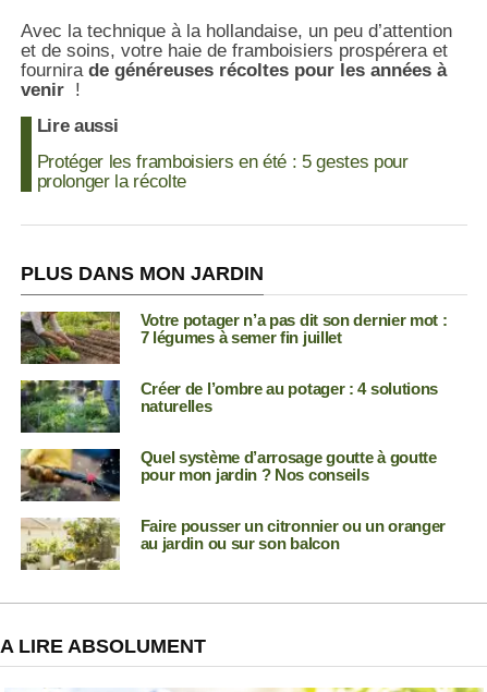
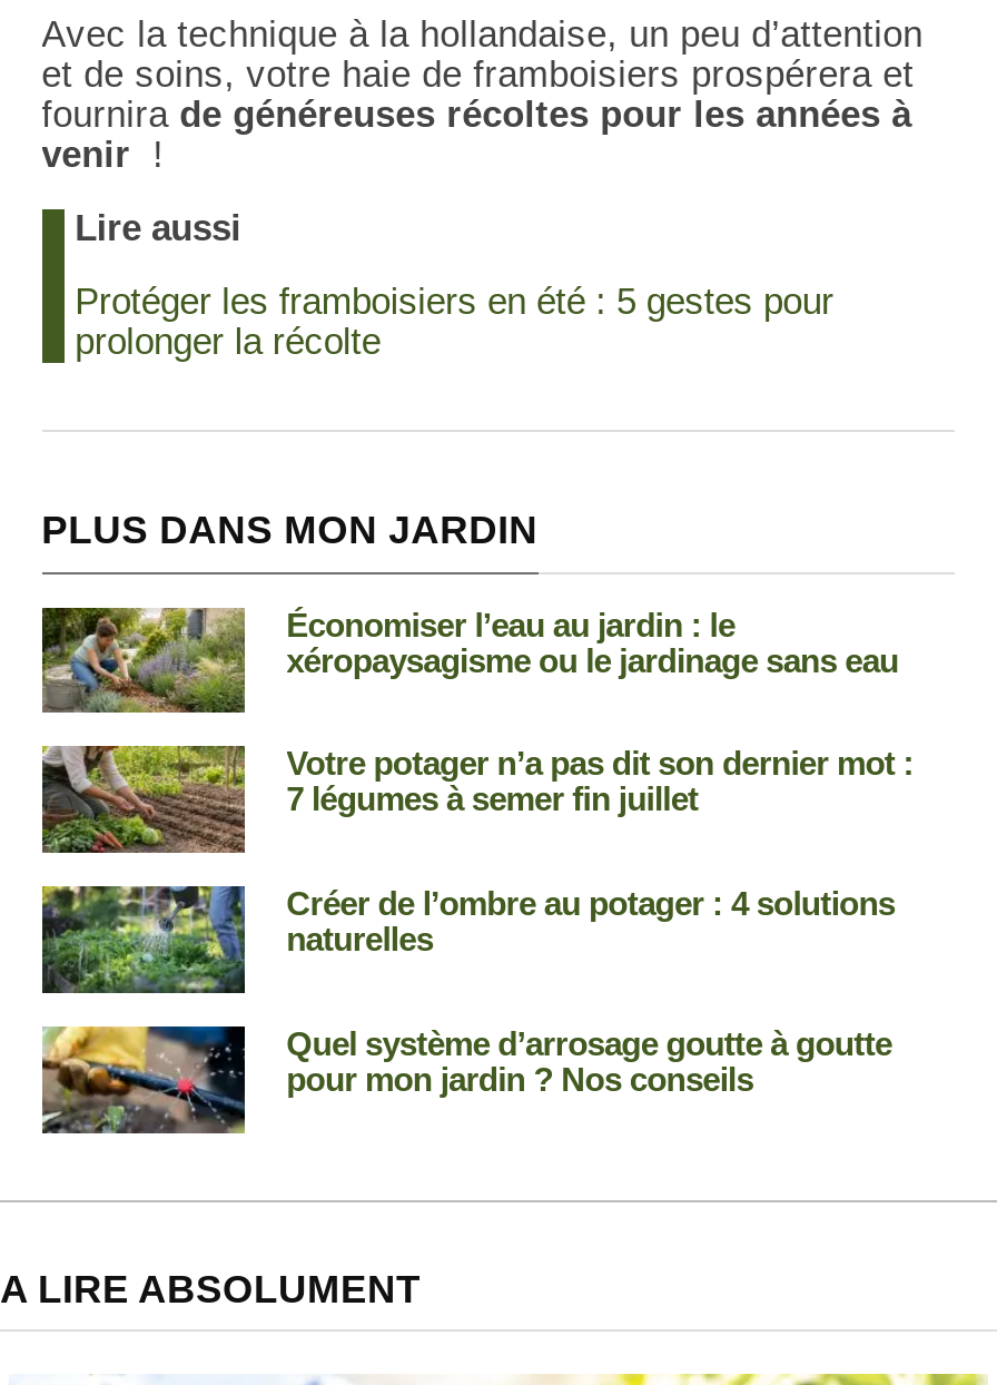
+ [image]
+ Économiser l’eau au jardin : le
+ xéropaysagisme ou le jardinage sans eau

moved down: [image] | Votre potager n’a pas dit son dernier mot : | 7 légumes à semer fin juillet | Créer de l’ombre au potager : 4 solutions | naturelles | Quel système d’arrosage goutte à goutte | pour mon jardin ? Nos conseils

- [image]
- Faire pousser un citronnier ou un oranger
- au jardin ou sur son balcon
